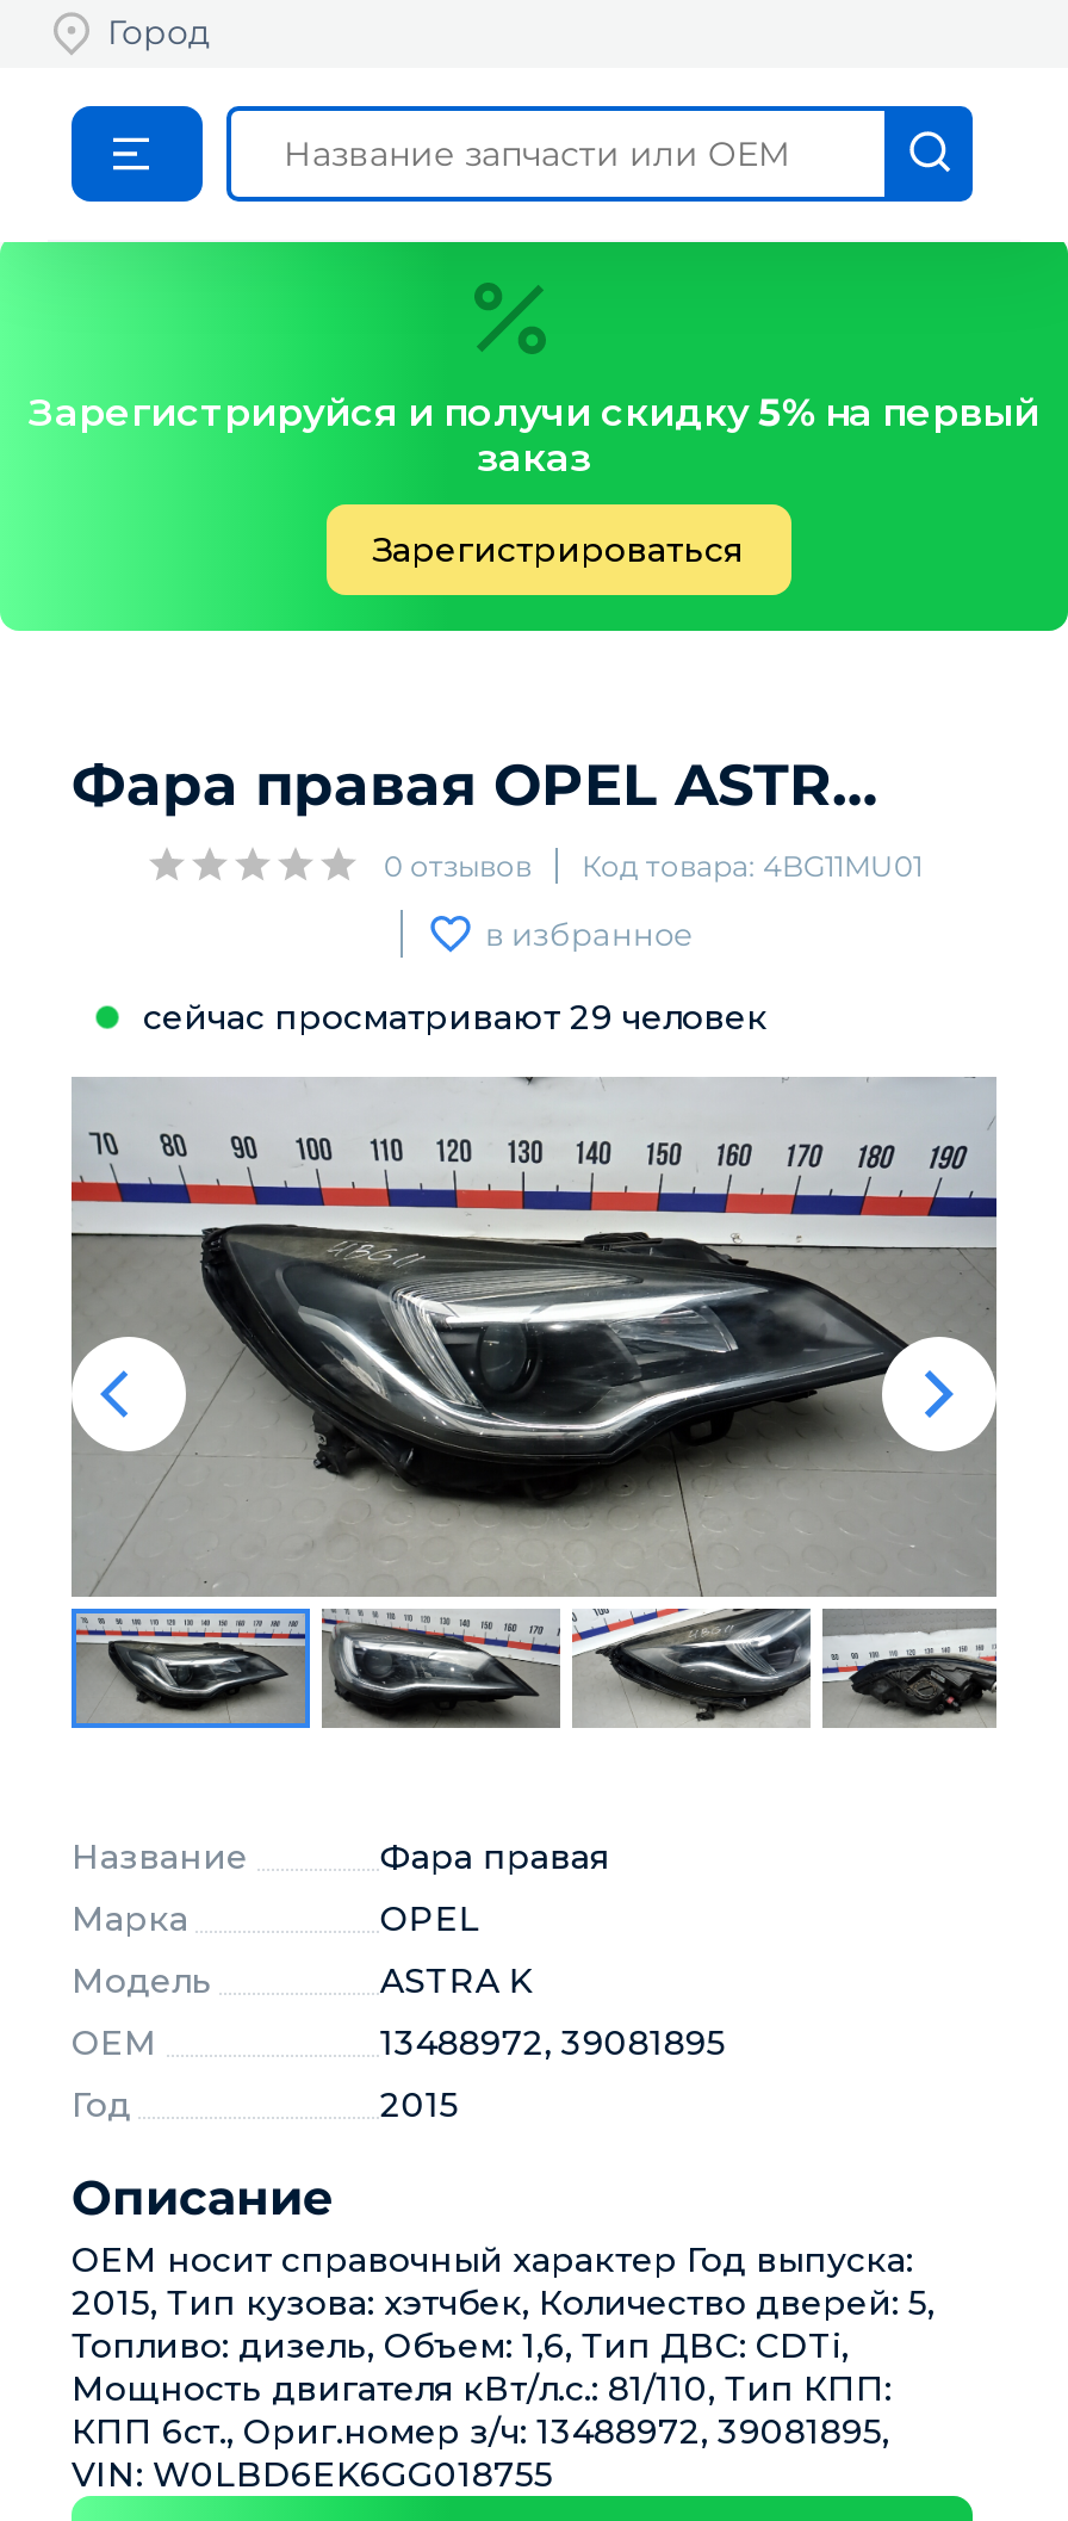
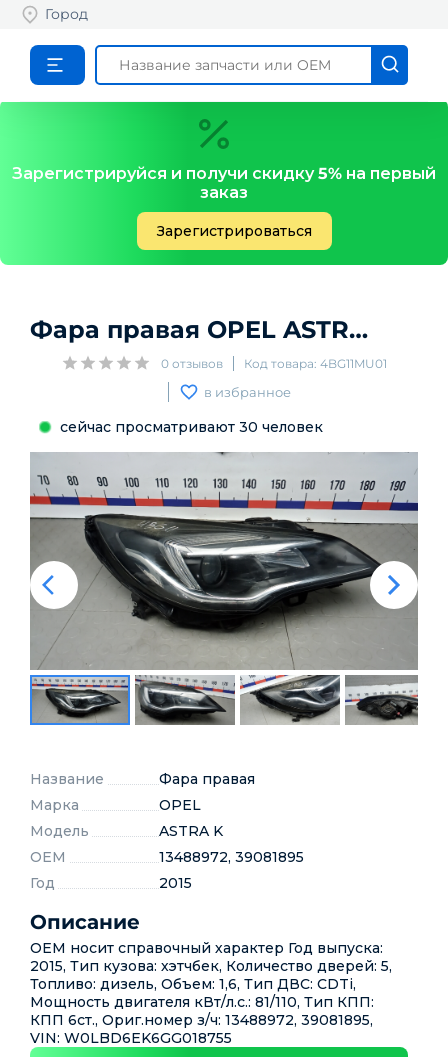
- сейчас просматривают 29 человек
+ сейчас просматривают 30 человек
